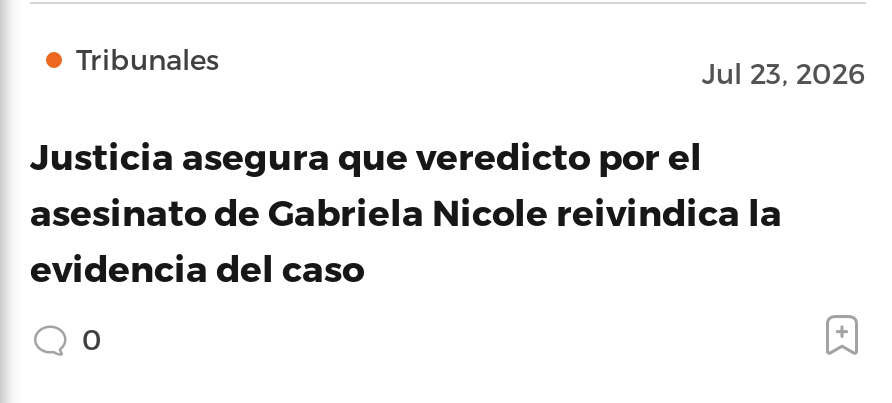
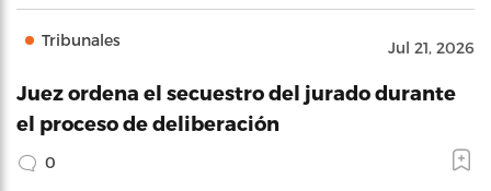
- Jul 23, 2026
+ Jul 21, 2026

- Justicia asegura que veredicto por el
- asesinato de Gabriela Nicole reivindica la
- evidencia del caso
+ Juez ordena el secuestro del jurado durante
+ el proceso de deliberación
